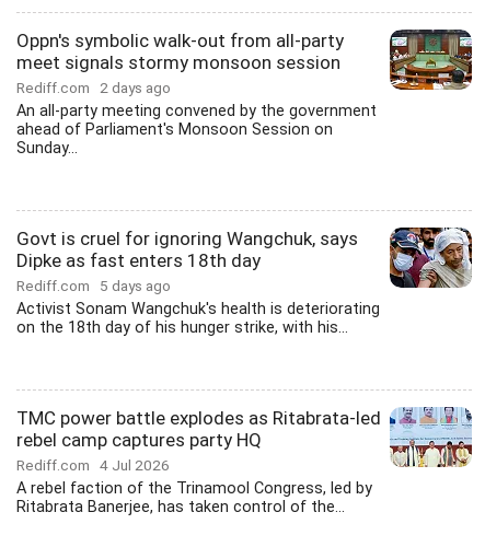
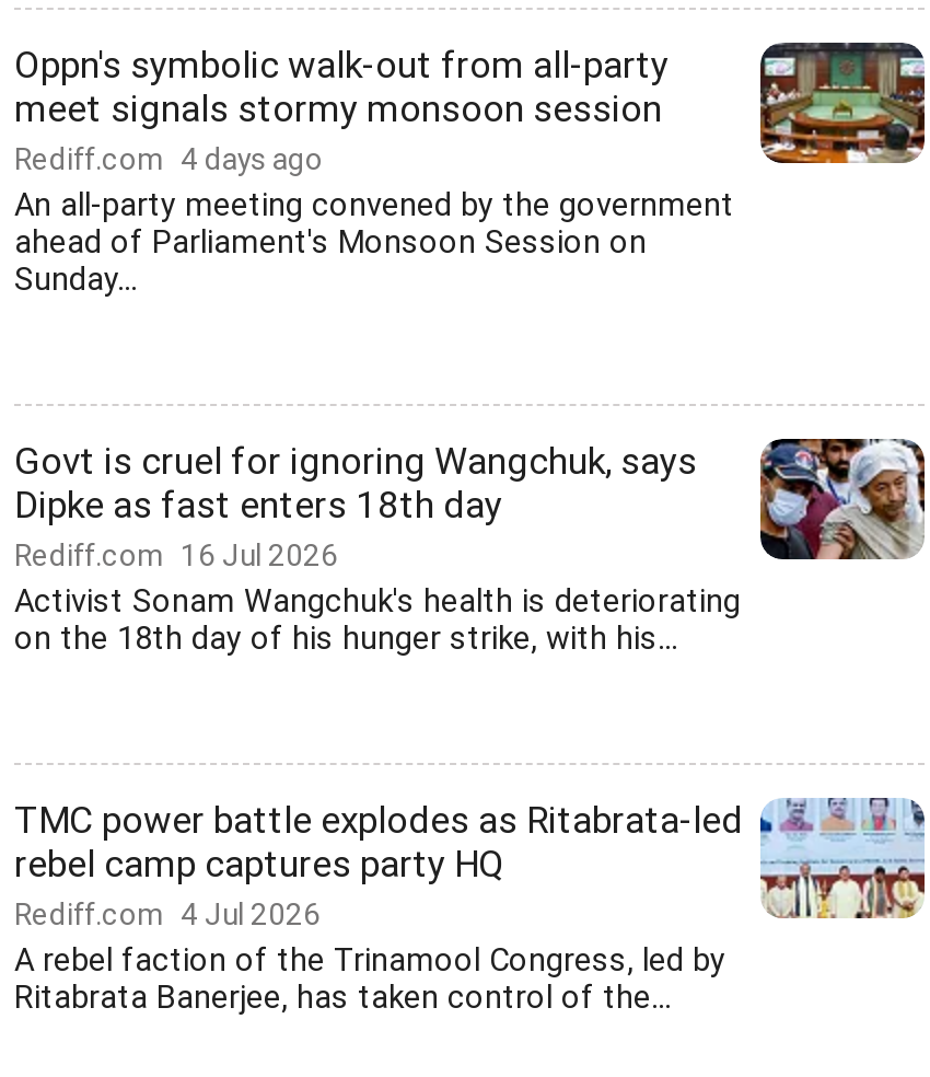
- Rediff.com 2 days ago
+ Rediff.com 4 days ago

- Rediff.com 5 days ago
+ Rediff.com 16 Jul 2026
